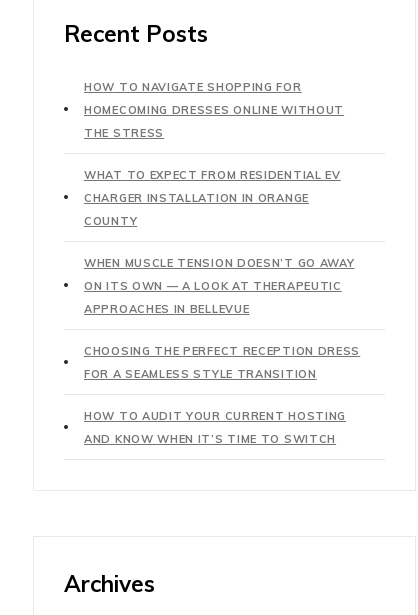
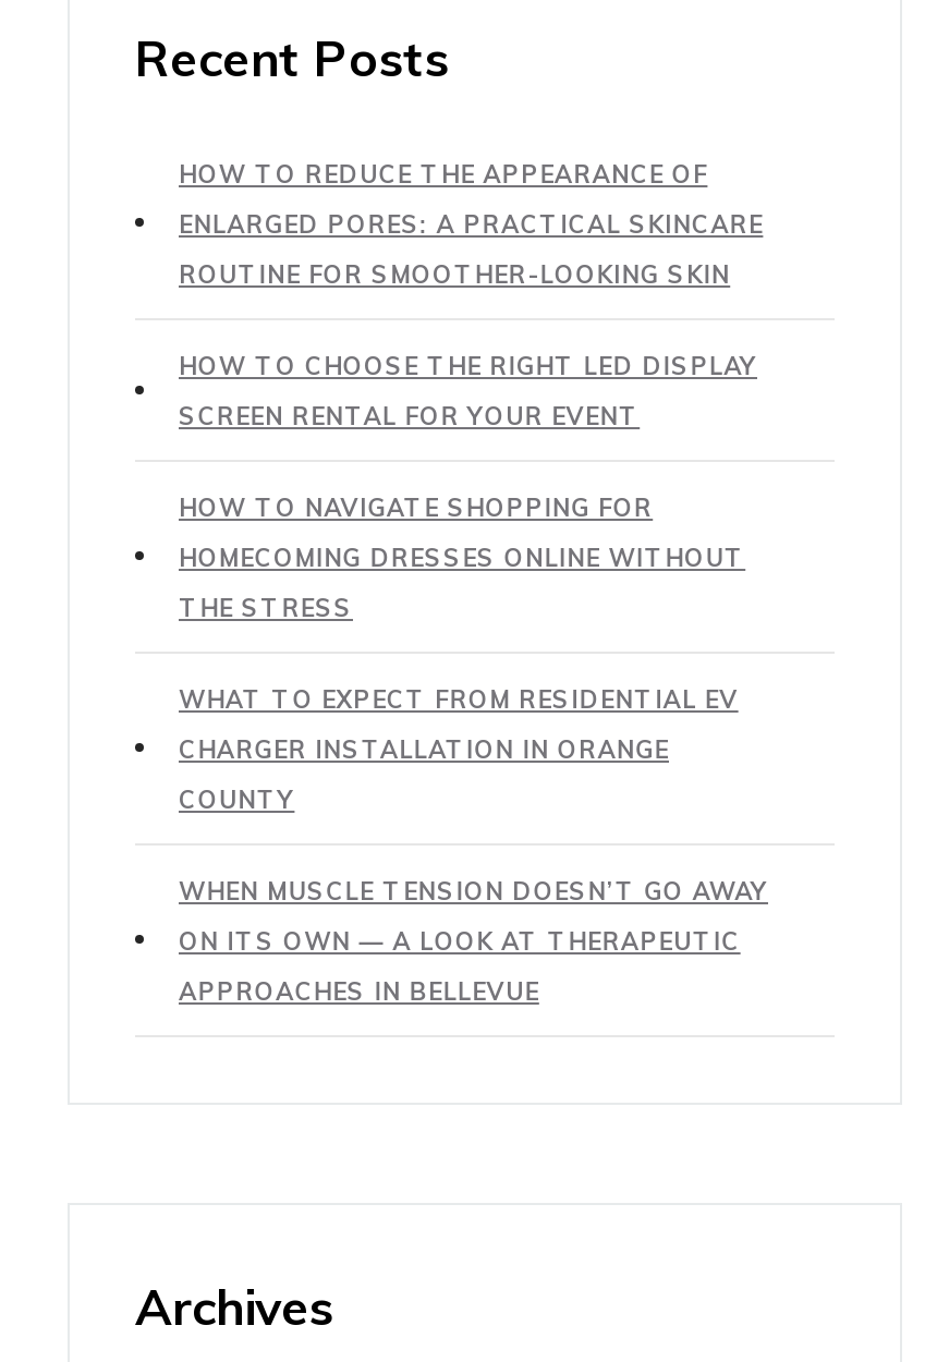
+ HOW TO REDUCE THE APPEARANCE OF
+ ENLARGED PORES: A PRACTICAL SKINCARE
+ ROUTINE FOR SMOOTHER-LOOKING SKIN
+ HOW TO CHOOSE THE RIGHT LED DISPLAY
+ SCREEN RENTAL FOR YOUR EVENT

moved down: HOW TO NAVIGATE SHOPPING FOR | HOMECOMING DRESSES ONLINE WITHOUT | THE STRESS | ... | ON ITS OWN — A LOOK AT THERAPEUTIC | APPROACHES IN BELLEVUE

- CHOOSING THE PERFECT RECEPTION DRESS
- FOR A SEAMLESS STYLE TRANSITION
- HOW TO AUDIT YOUR CURRENT HOSTING
- AND KNOW WHEN IT’S TIME TO SWITCH
